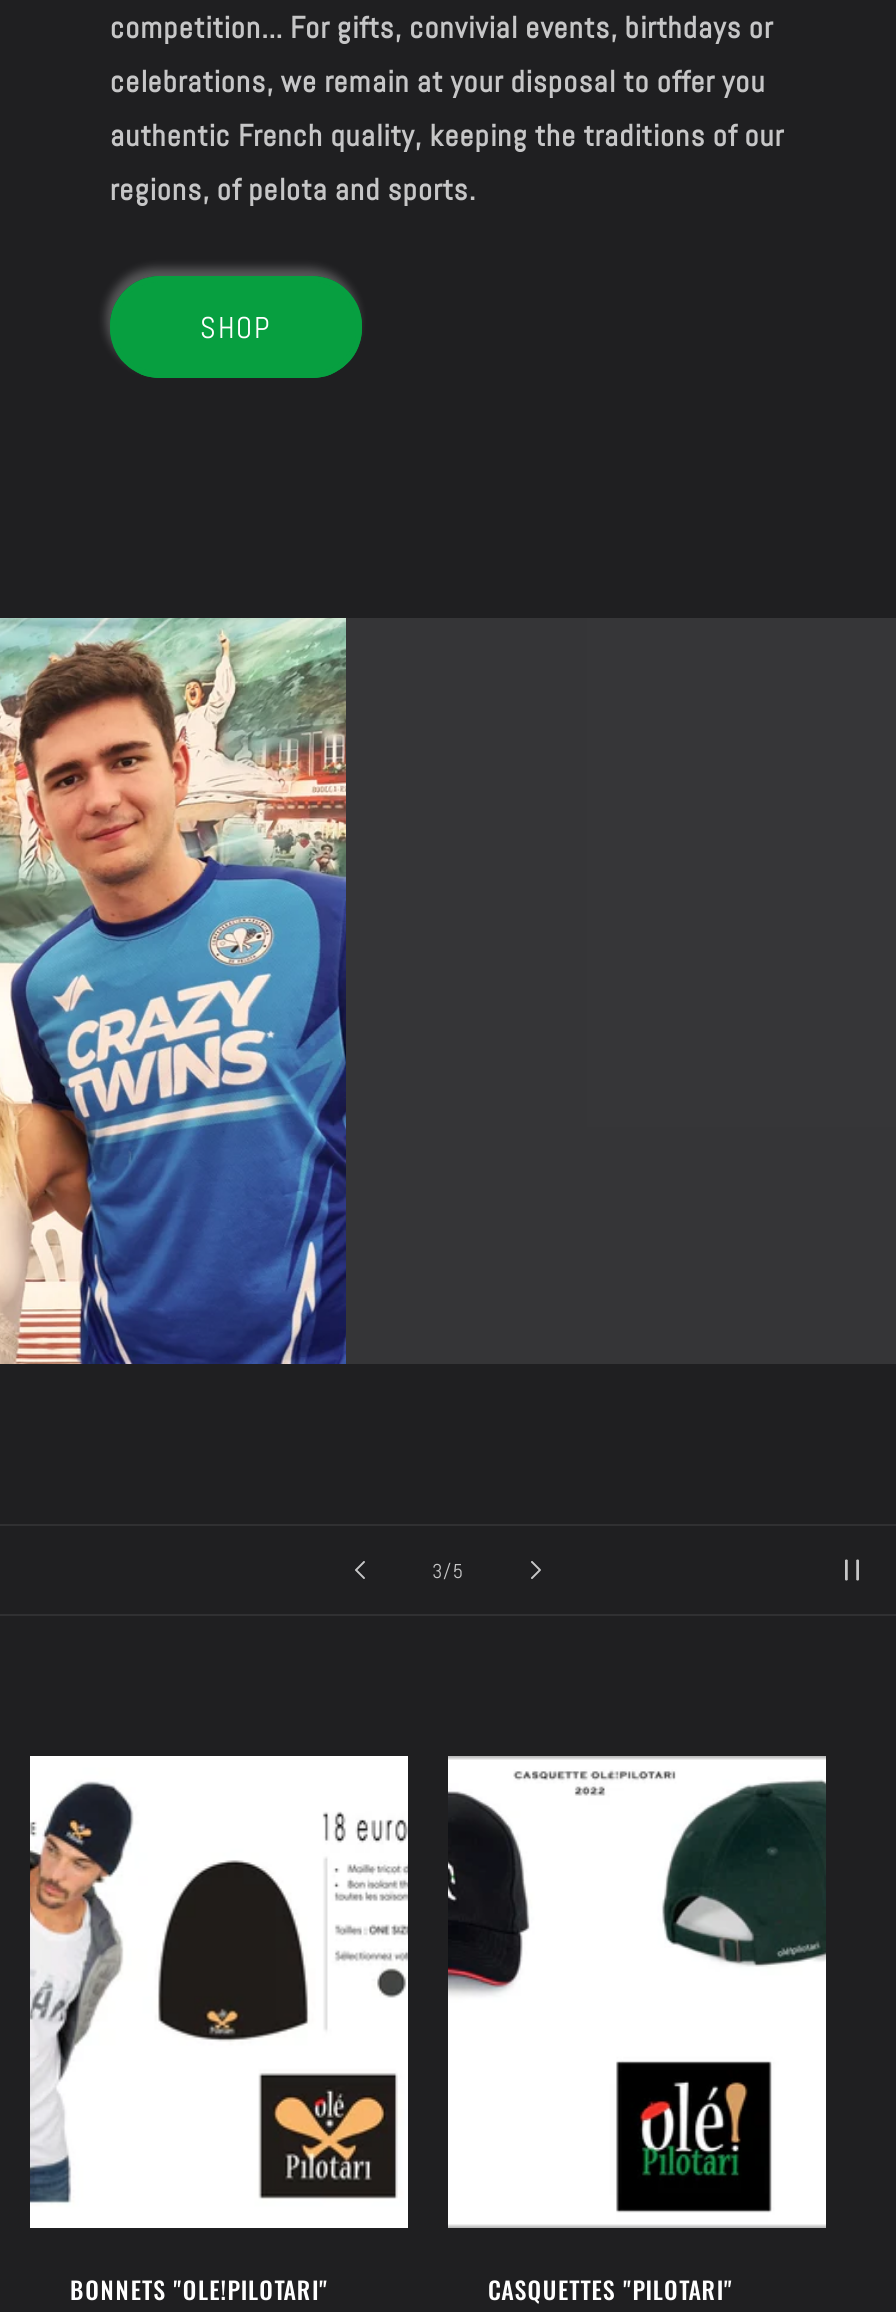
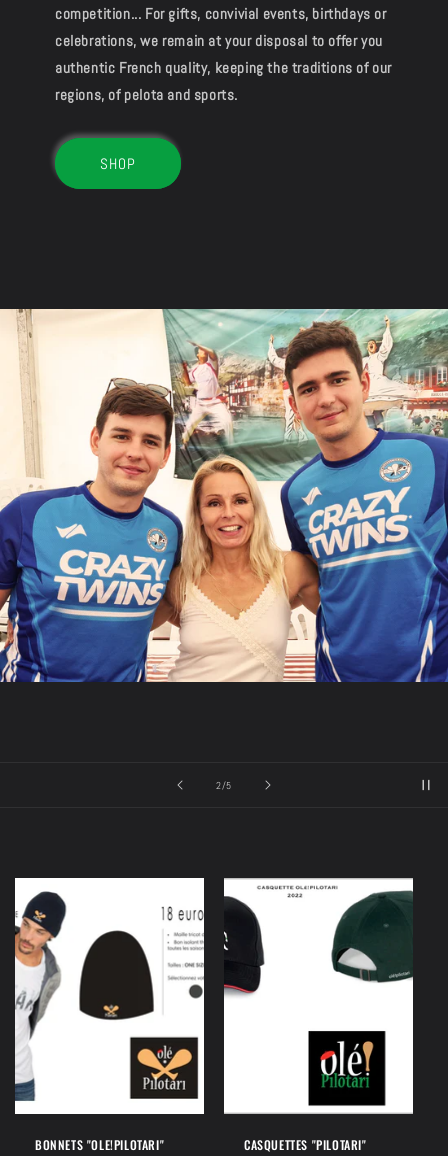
- [image]
+ [image]

- 3/
+ 2/
